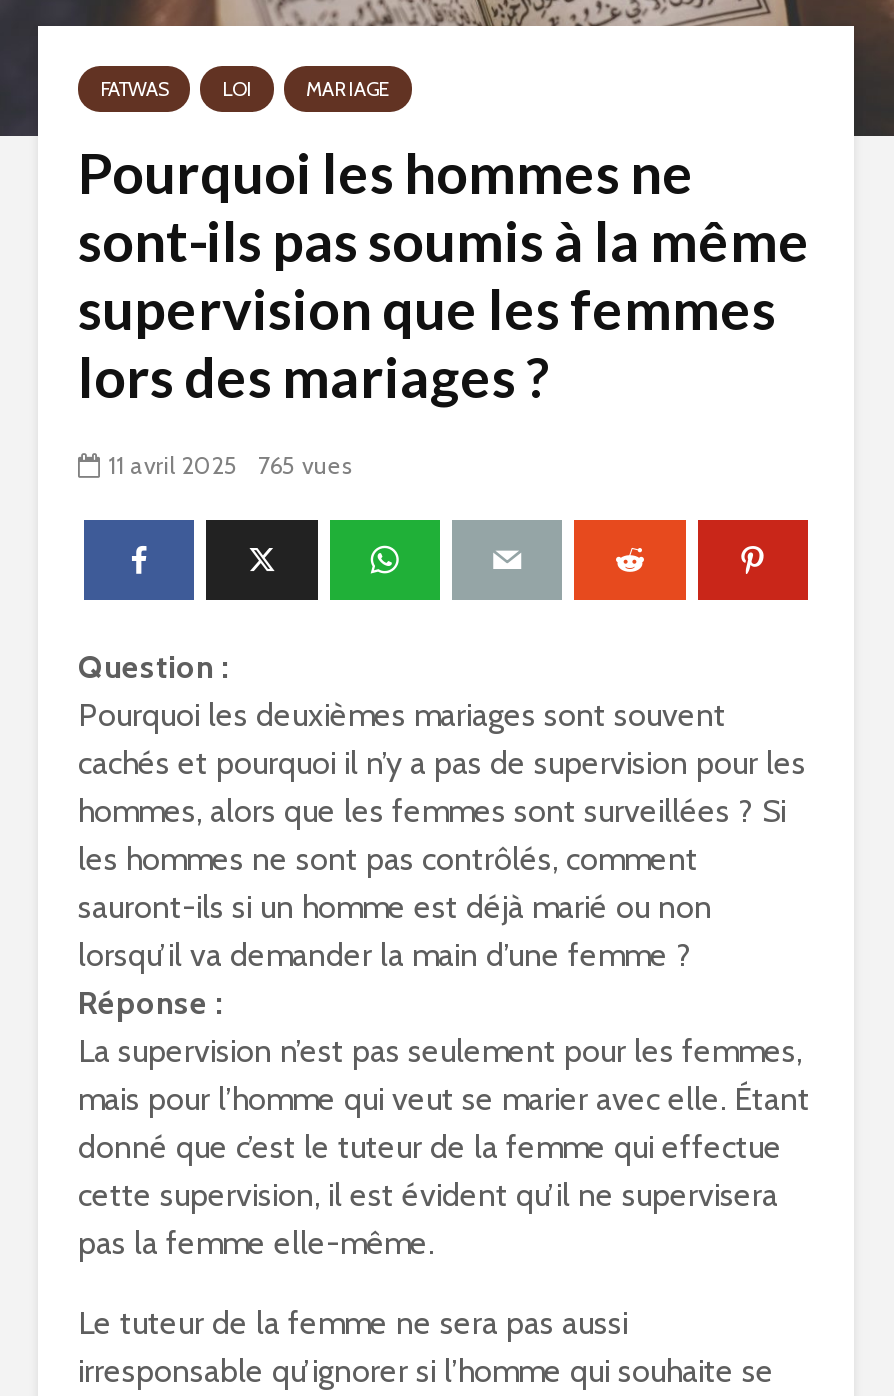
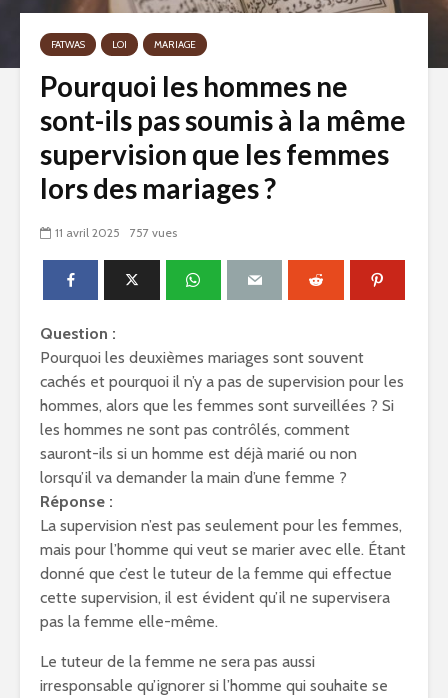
- 11 avril 2025 765 vues
+ 11 avril 2025 757 vues
